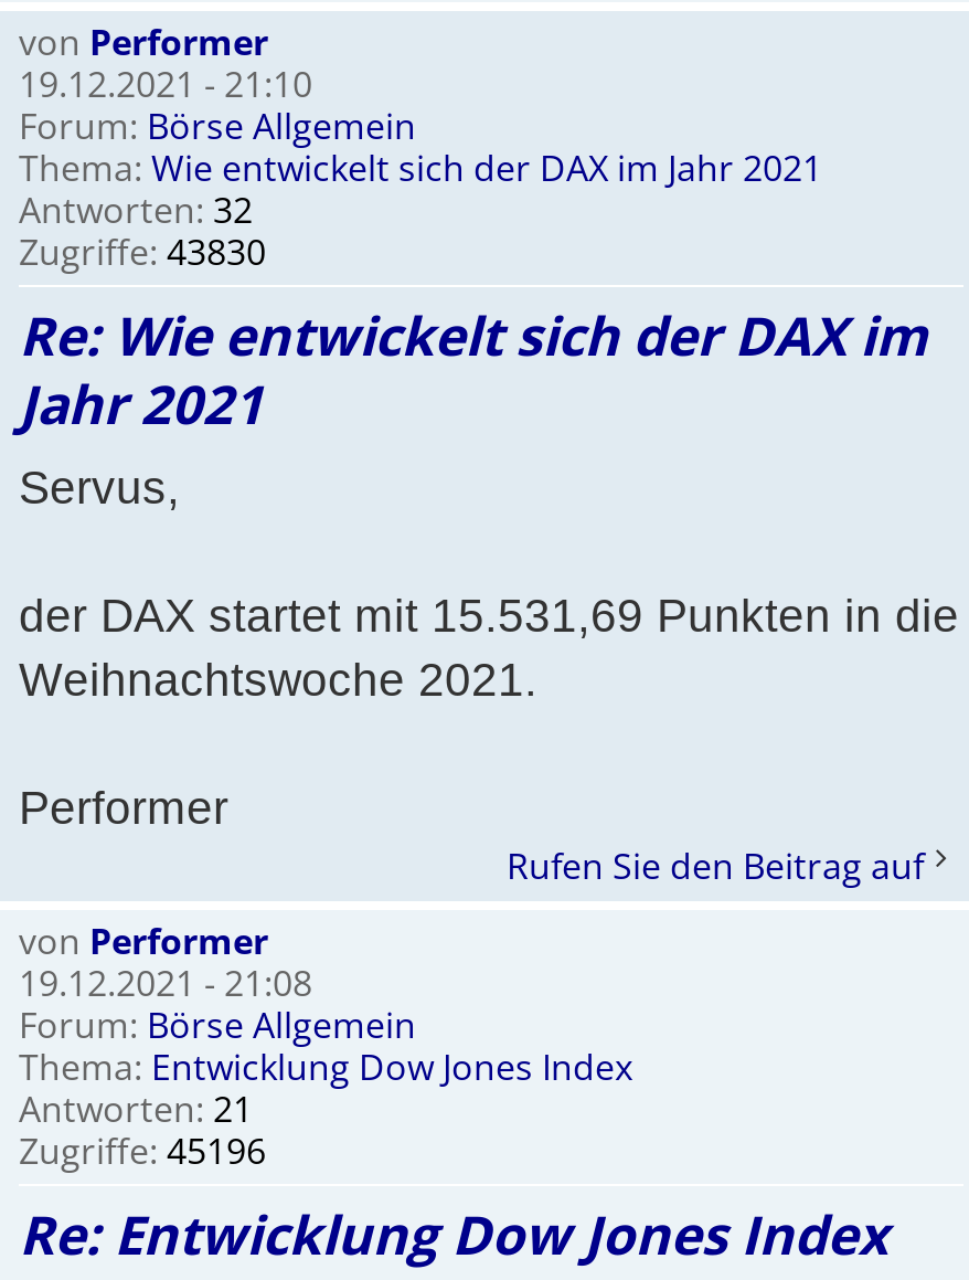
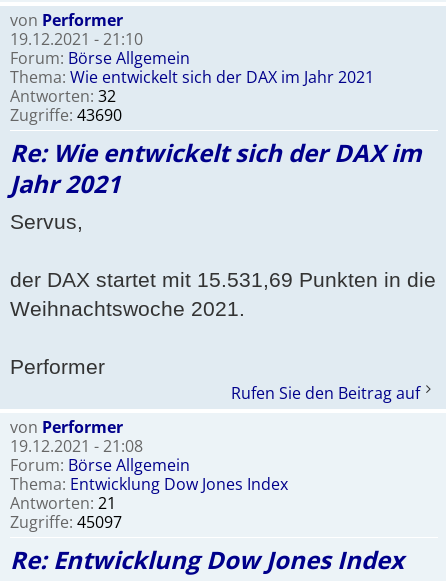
- Zugriffe: 43830
+ Zugriffe: 43690

- Zugriffe: 45196
+ Zugriffe: 45097
